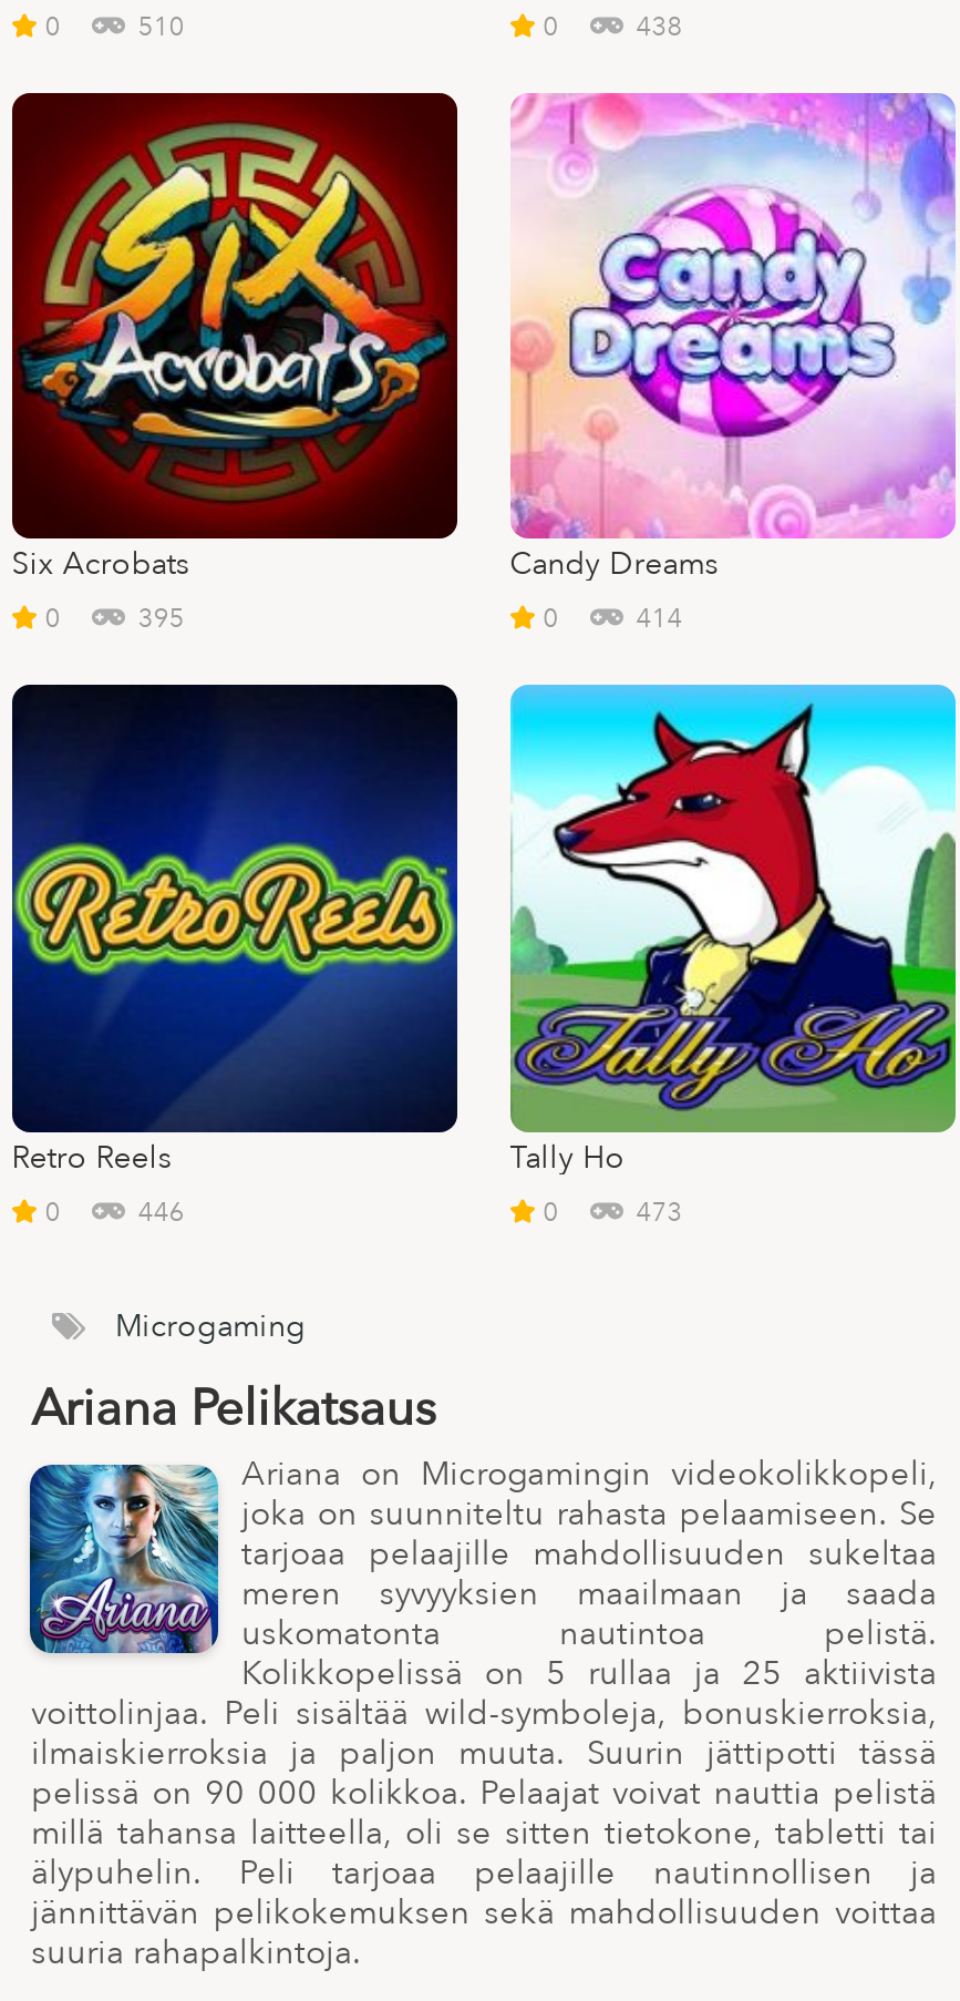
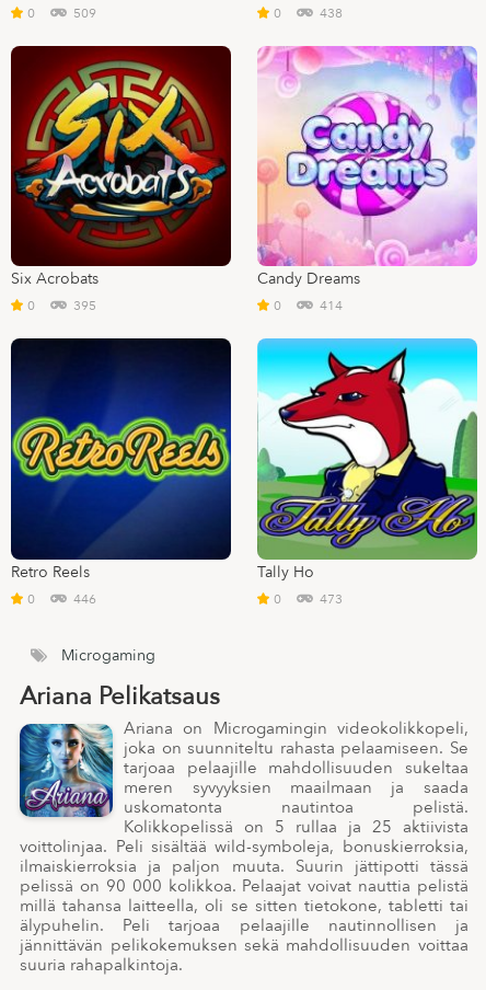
- 510
+ 509
